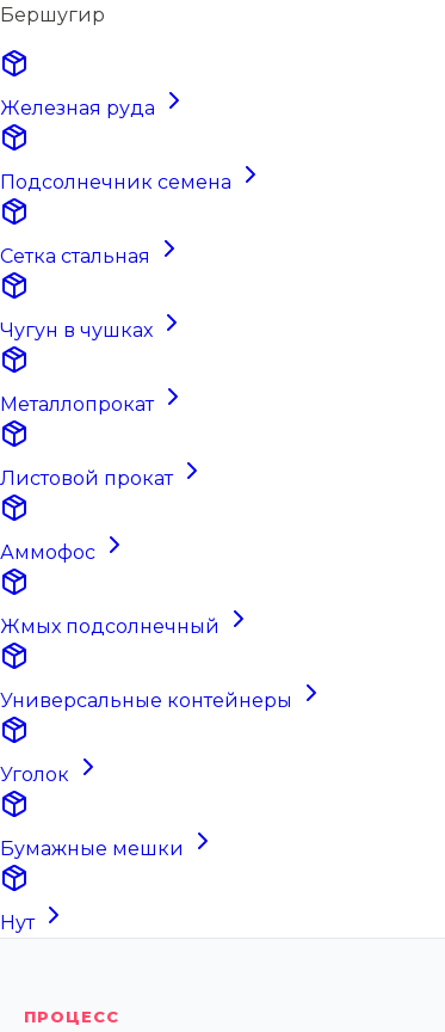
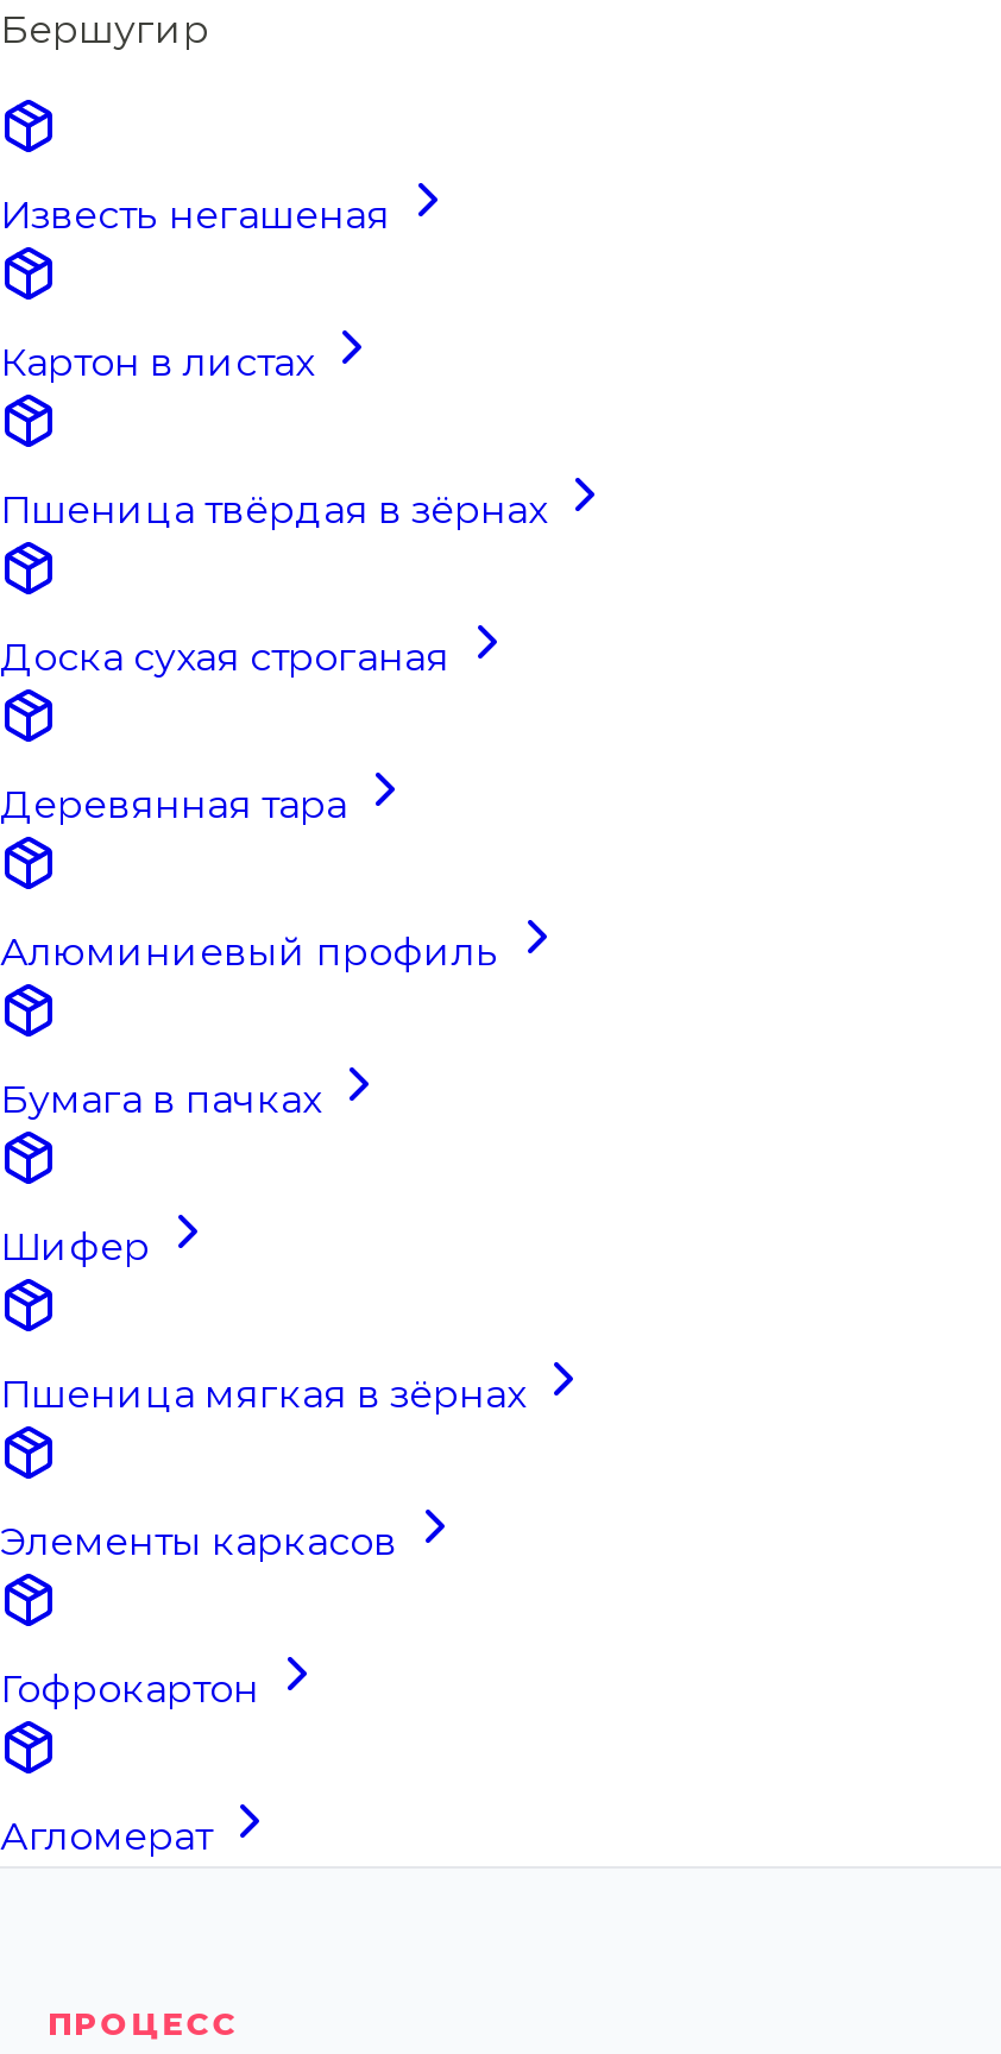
- Железная руда
+ Известь негашеная

- Подсолнечник семена
+ Картон в листах

- Сетка стальная
+ Пшеница твёрдая в зёрнах

- Чугун в чушках
+ Доска сухая строганая

- Металлопрокат
+ Деревянная тара

- Листовой прокат
+ Алюминиевый профиль

- Аммофос
+ Бумага в пачках

- Жмых подсолнечный
+ Шифер

- Универсальные контейнеры
+ Пшеница мягкая в зёрнах

- Уголок
+ Элементы каркасов

- Бумажные мешки
+ Гофрокартон

- Нут
+ Агломерат
